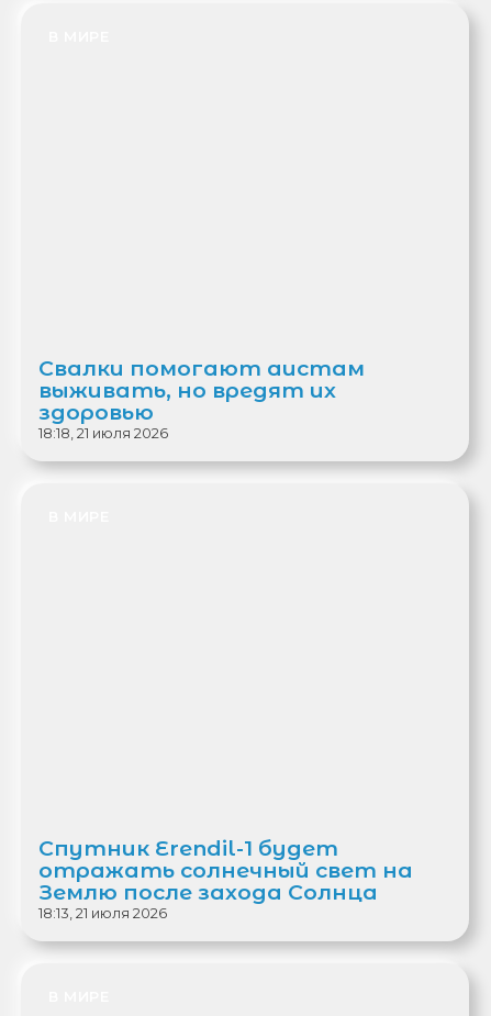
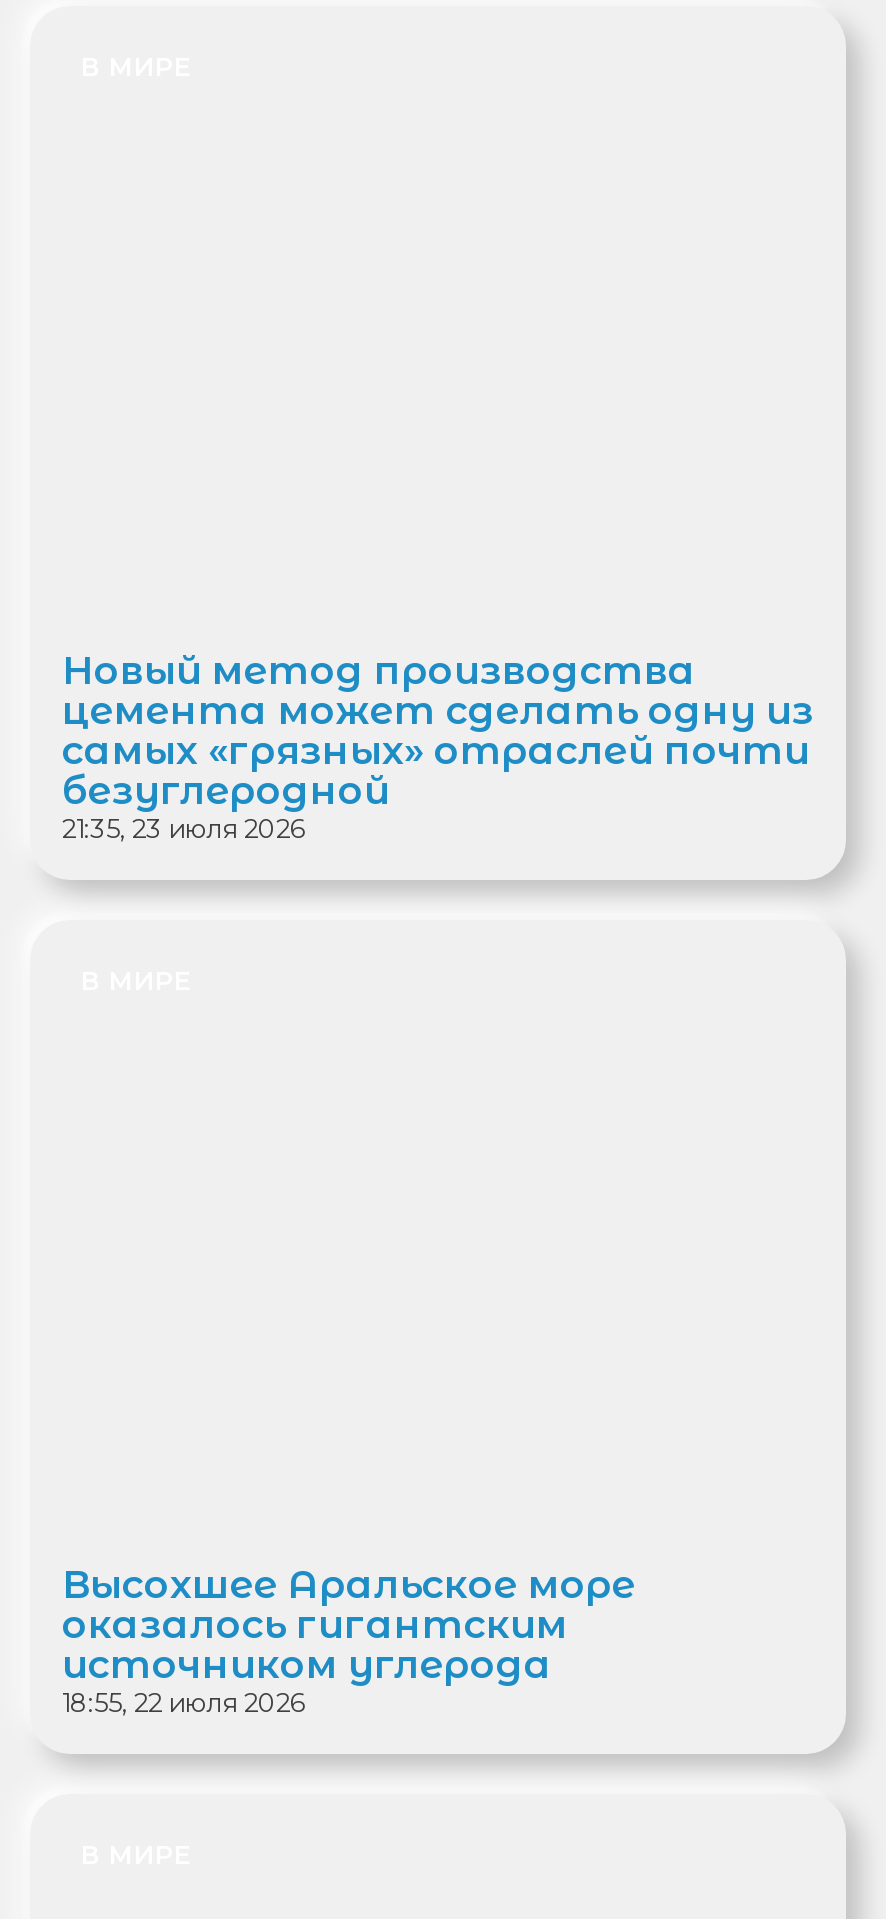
- Свалки помогают аистам
- выживать, но вредят их
- здоровью
- 18:18, 21 июля 2026
+ Новый метод производства
+ цемента может сделать одну из
+ самых «грязных» отраслей почти
+ безуглеродной
+ 21:35, 23 июля 2026

- Спутник Erendil-1 будет
- отражать солнечный свет на
- Землю после захода Солнца
- 18:13, 21 июля 2026
+ Высохшее Аральское море
+ оказалось гигантским
+ источником углерода
+ 18:55, 22 июля 2026
